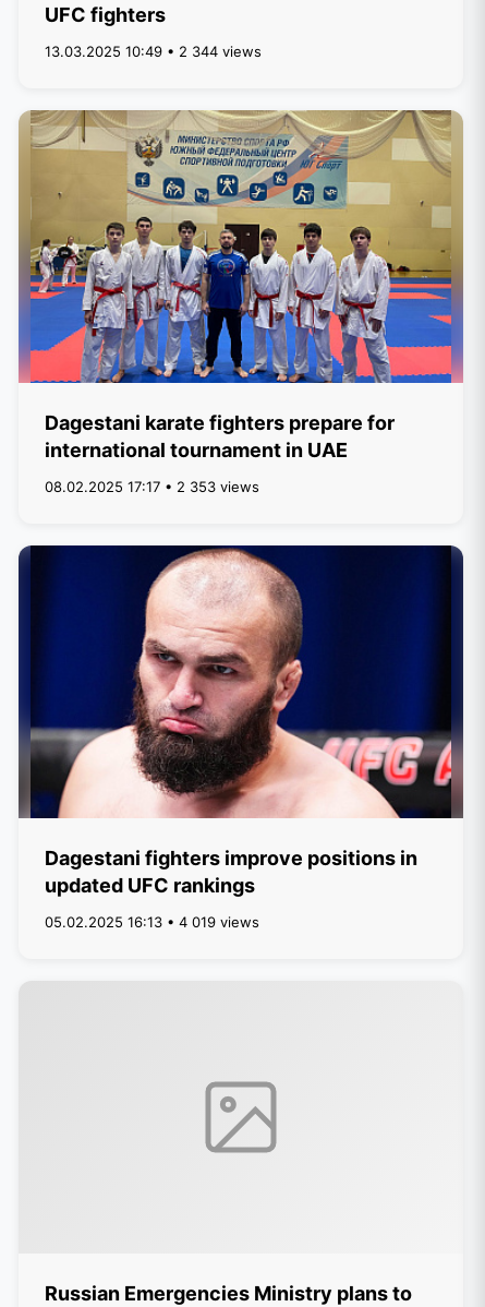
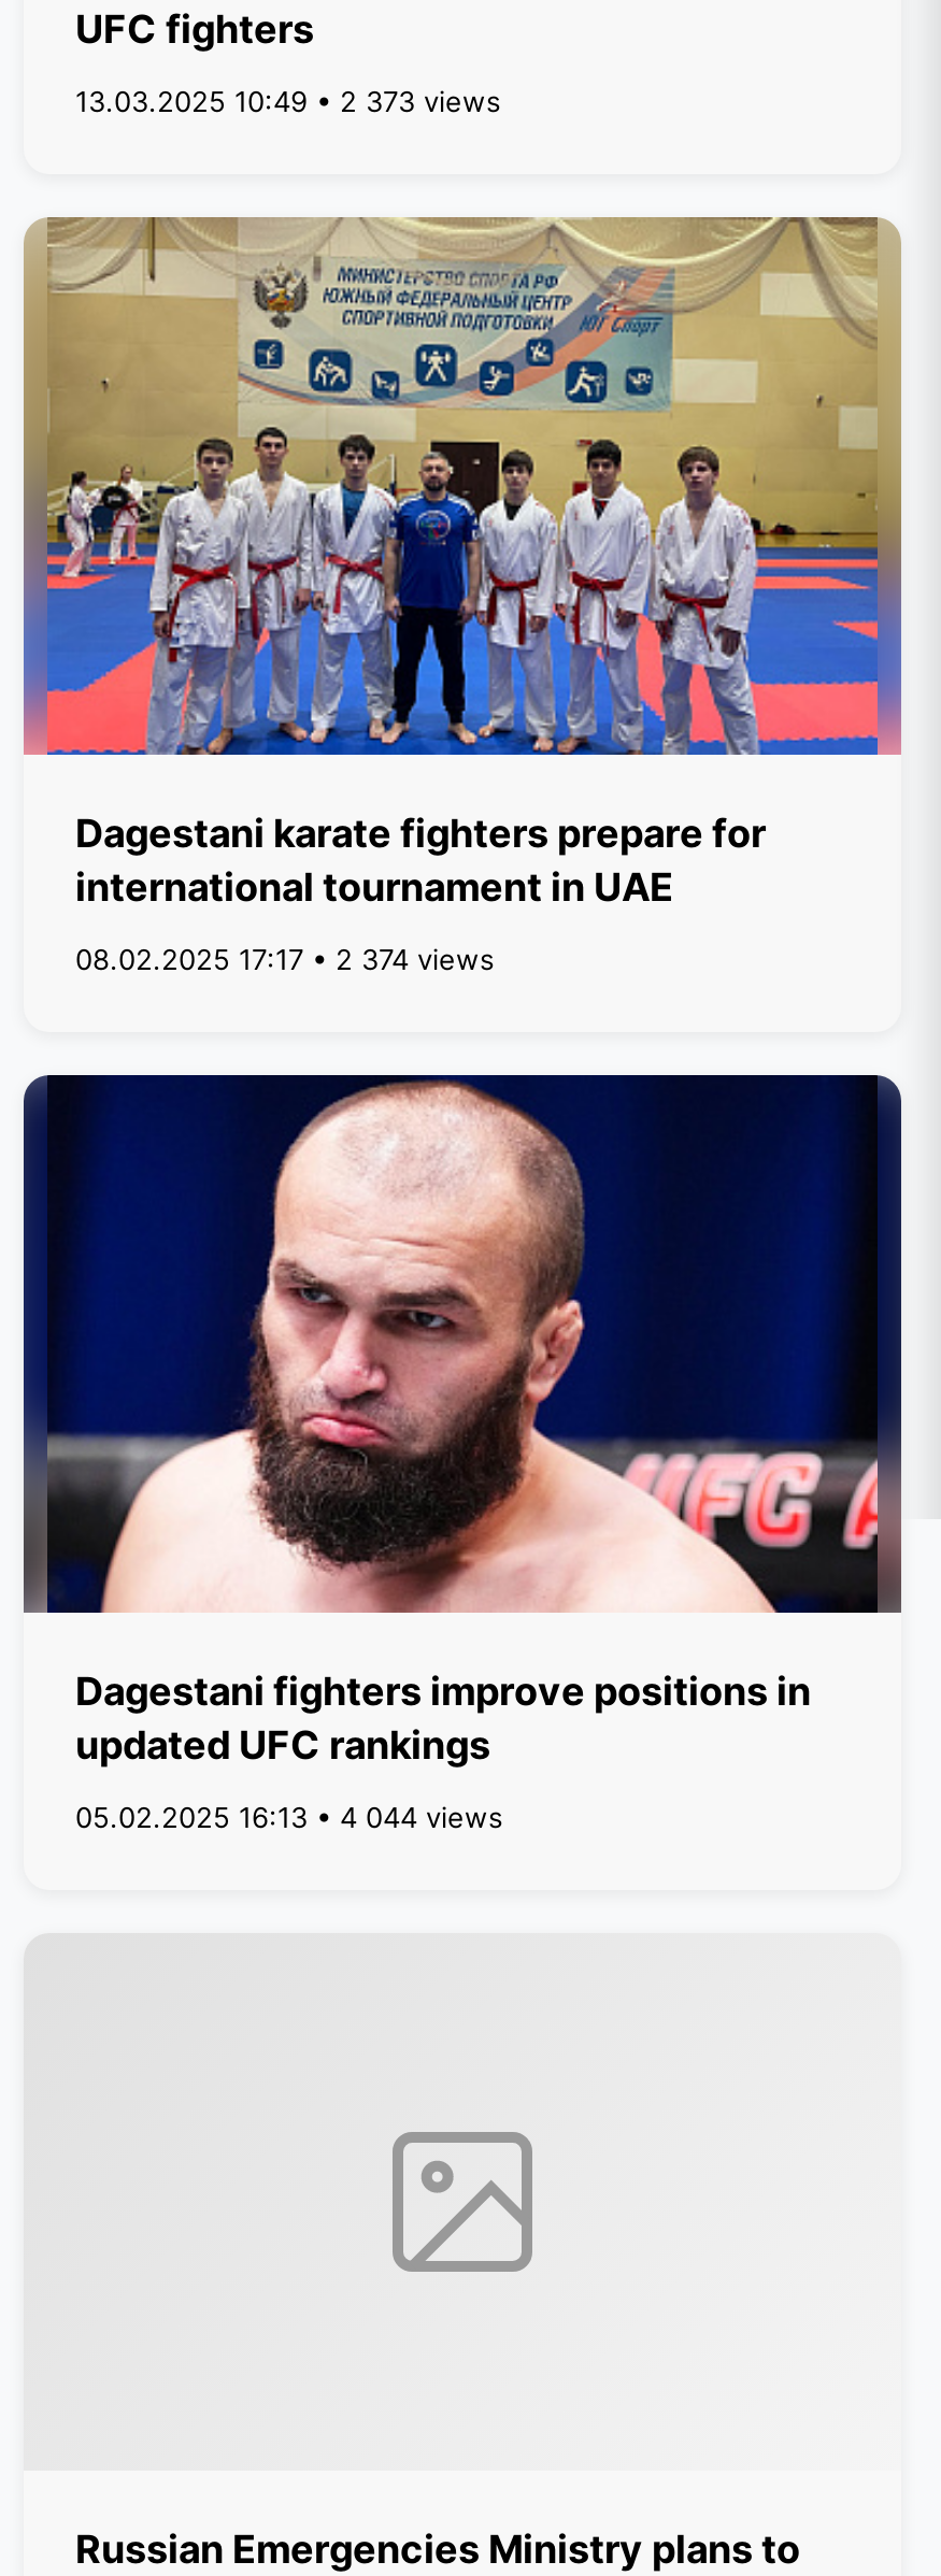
- 13.03.2025 10:49 • 2 344 views
+ 13.03.2025 10:49 • 2 373 views

- 08.02.2025 17:17 • 2 353 views
+ 08.02.2025 17:17 • 2 374 views

- 05.02.2025 16:13 • 4 019 views
+ 05.02.2025 16:13 • 4 044 views
